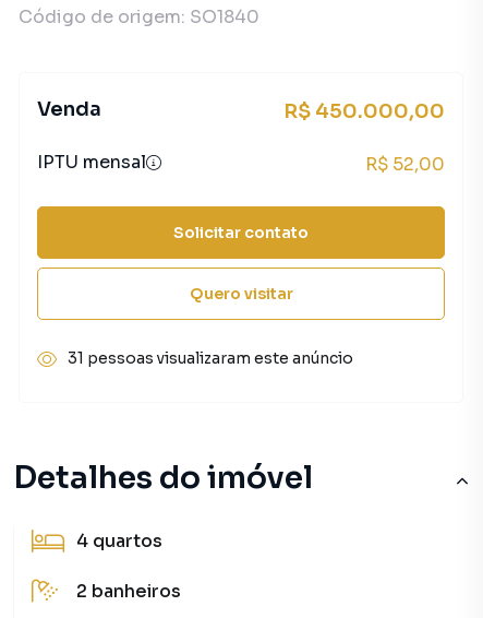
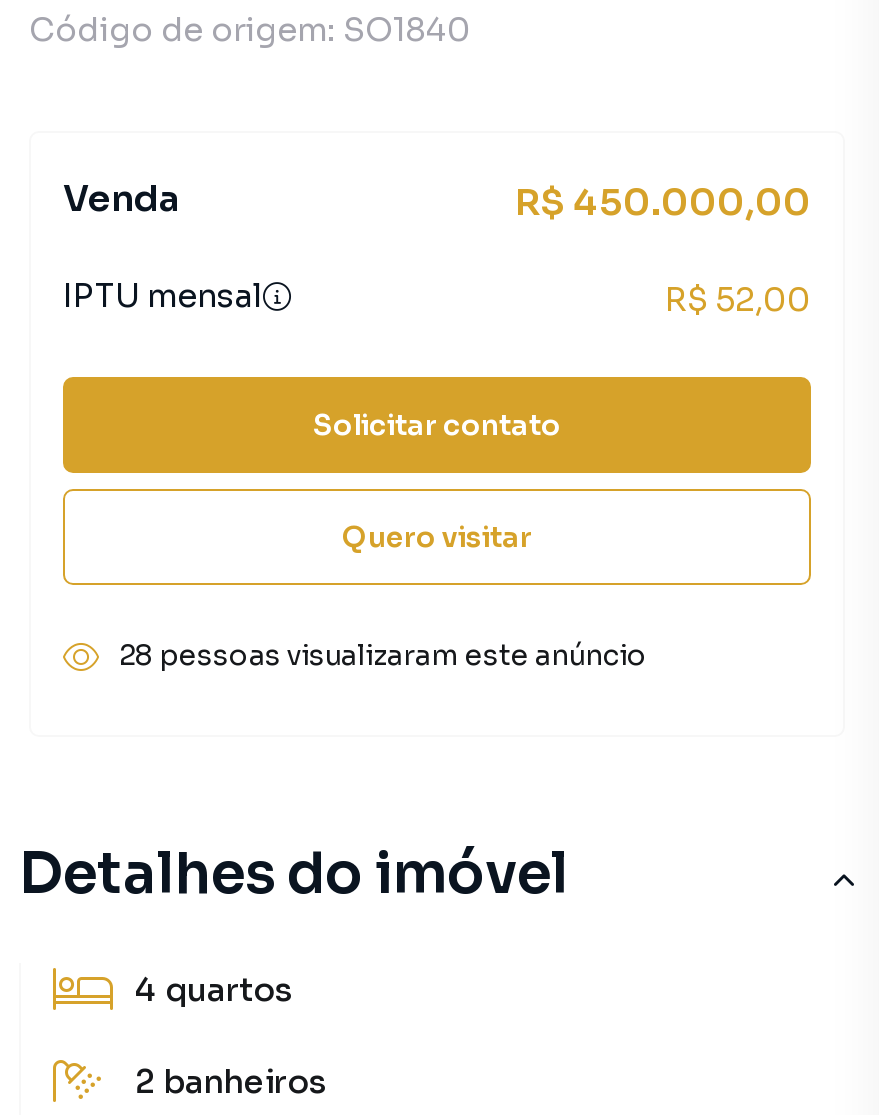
- 31 pessoas visualizaram este anúncio
+ 28 pessoas visualizaram este anúncio
